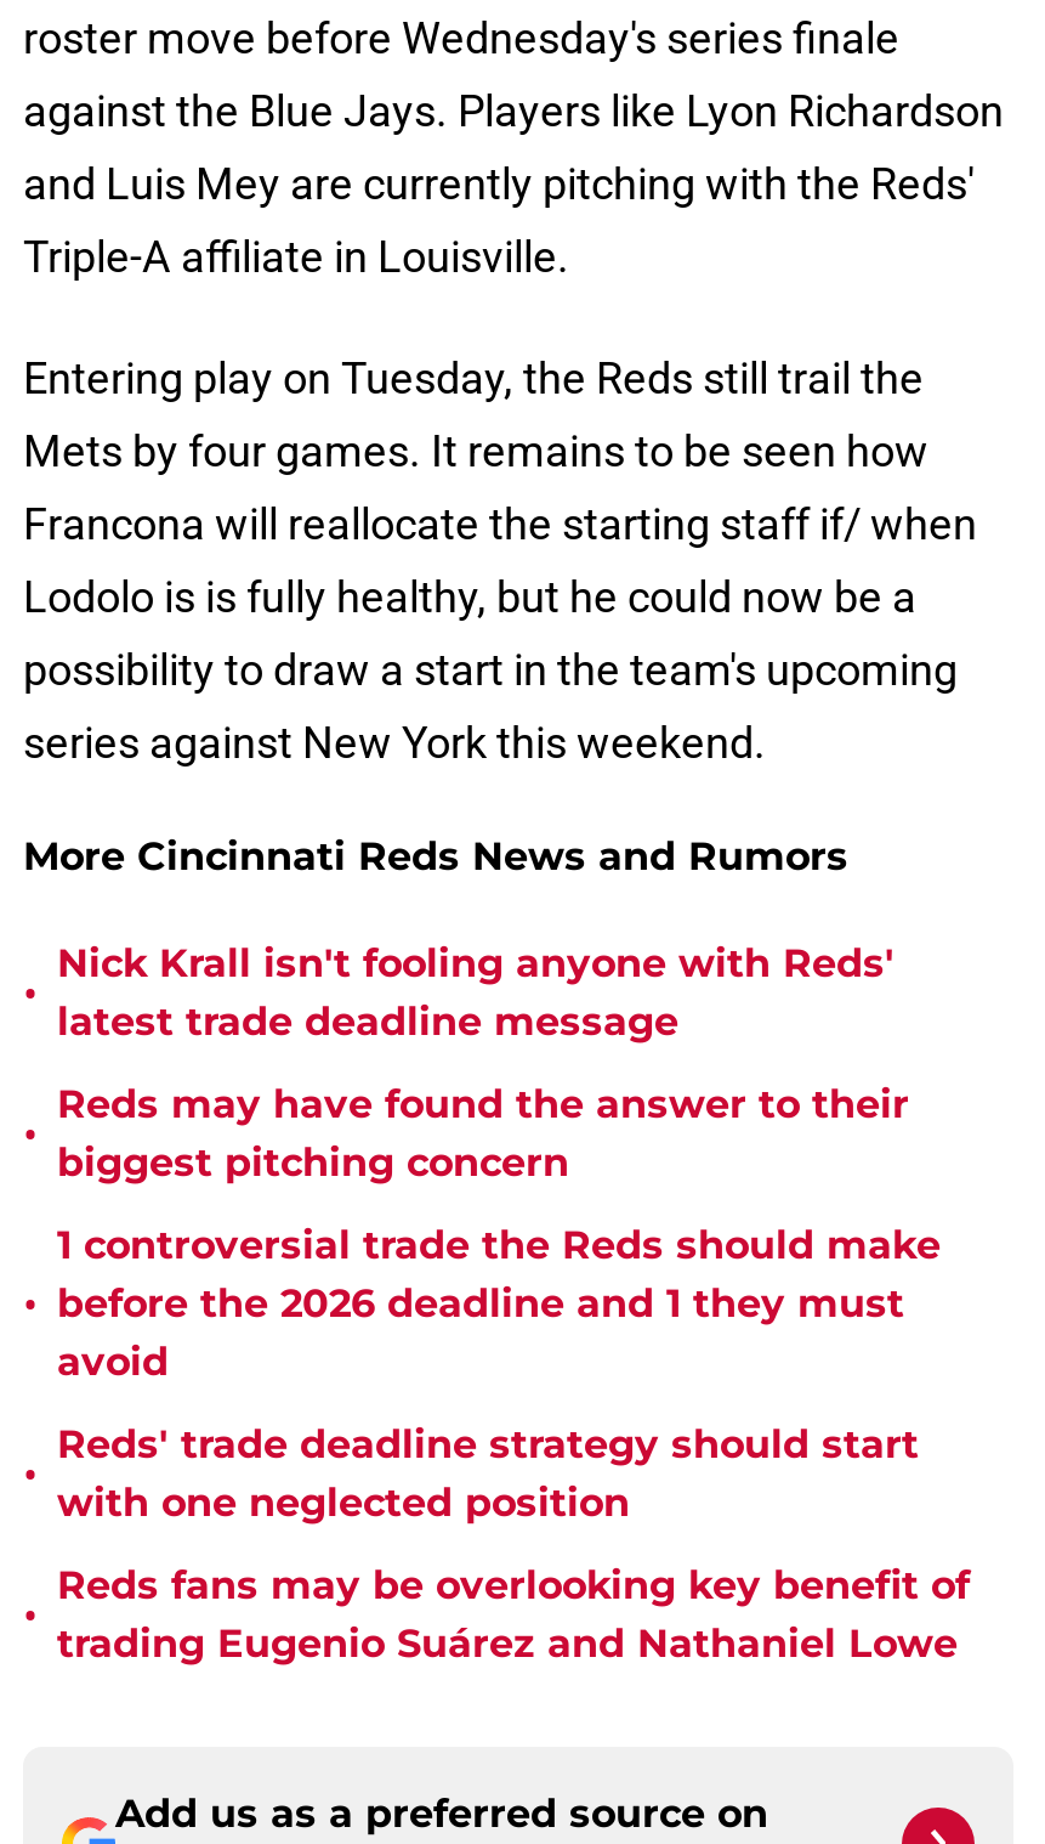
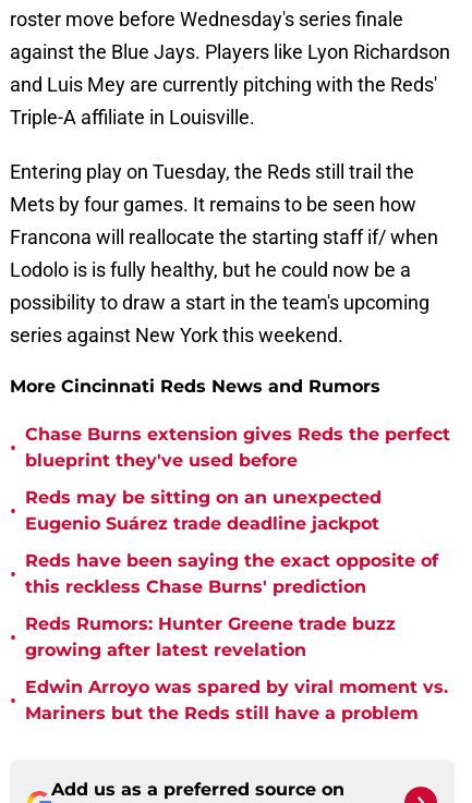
- Nick Krall isn't fooling anyone with Reds'
- latest trade deadline message
+ Chase Burns extension gives Reds the perfect
+ blueprint they've used before

- Reds may have found the answer to their
- biggest pitching concern
+ Reds may be sitting on an unexpected
+ Eugenio Suárez trade deadline jackpot

- 1 controversial trade the Reds should make
- before the 2026 deadline and 1 they must
- avoid
+ Reds have been saying the exact opposite of
+ this reckless Chase Burns' prediction

- Reds' trade deadline strategy should start
- with one neglected position
+ Reds Rumors: Hunter Greene trade buzz
+ growing after latest revelation

- Reds fans may be overlooking key benefit of
- trading Eugenio Suárez and Nathaniel Lowe
+ Edwin Arroyo was spared by viral moment vs.
+ Mariners but the Reds still have a problem
